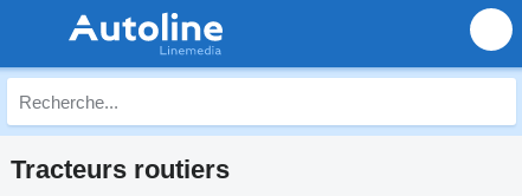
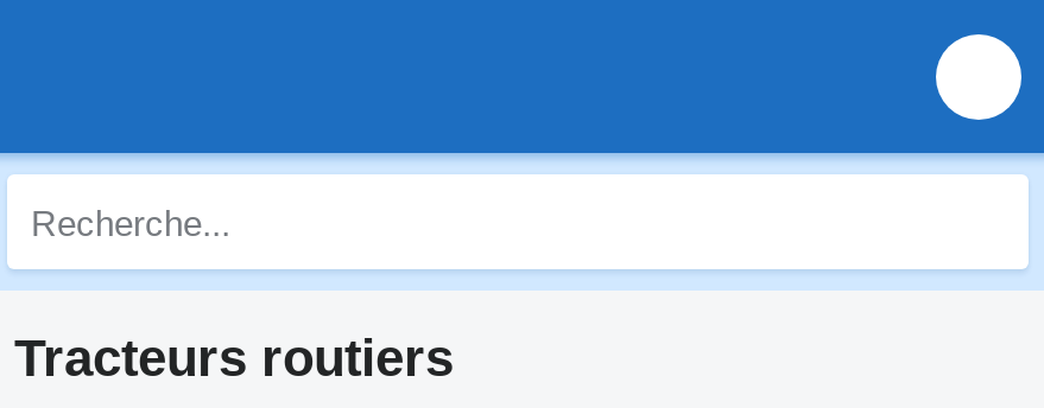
- [image]
